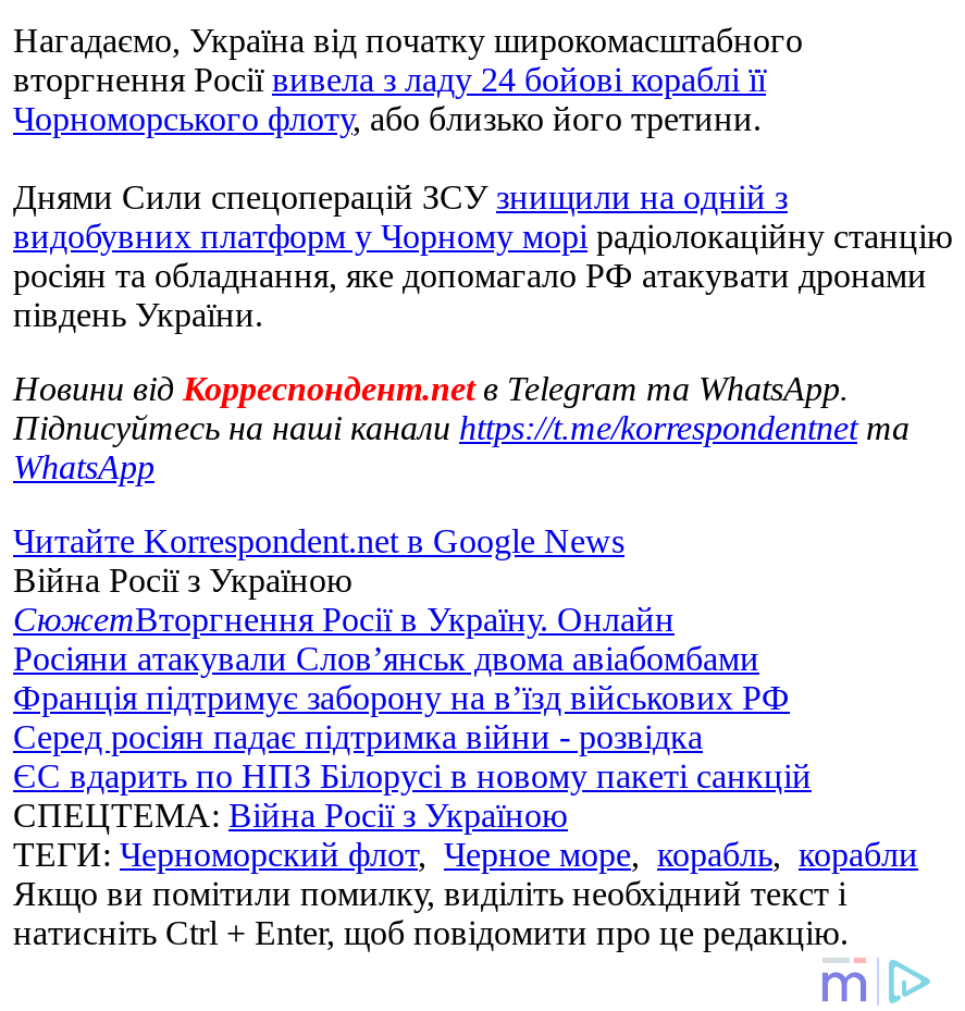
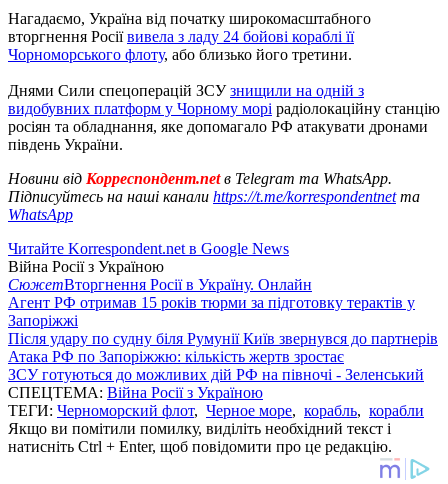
- Росіяни атакували Слов’янськ двома авіабомбами
- Франція підтримує заборону на в’їзд військових РФ
- Серед росіян падає підтримка війни - розвідка
- ЄС вдарить по НПЗ Білорусі в новому пакеті санкцій
+ Агент РФ отримав 15 років тюрми за підготовку терактів у
+ Запоріжжі
+ Після удару по судну біля Румунії Київ звернувся до партнерів
+ Атака РФ по Запоріжжю: кількість жертв зростає
+ ЗСУ готуються до можливих дій РФ на півночі - Зеленський
